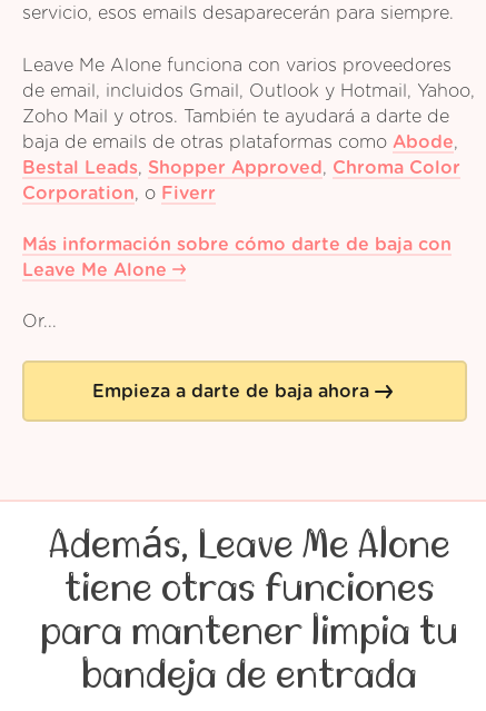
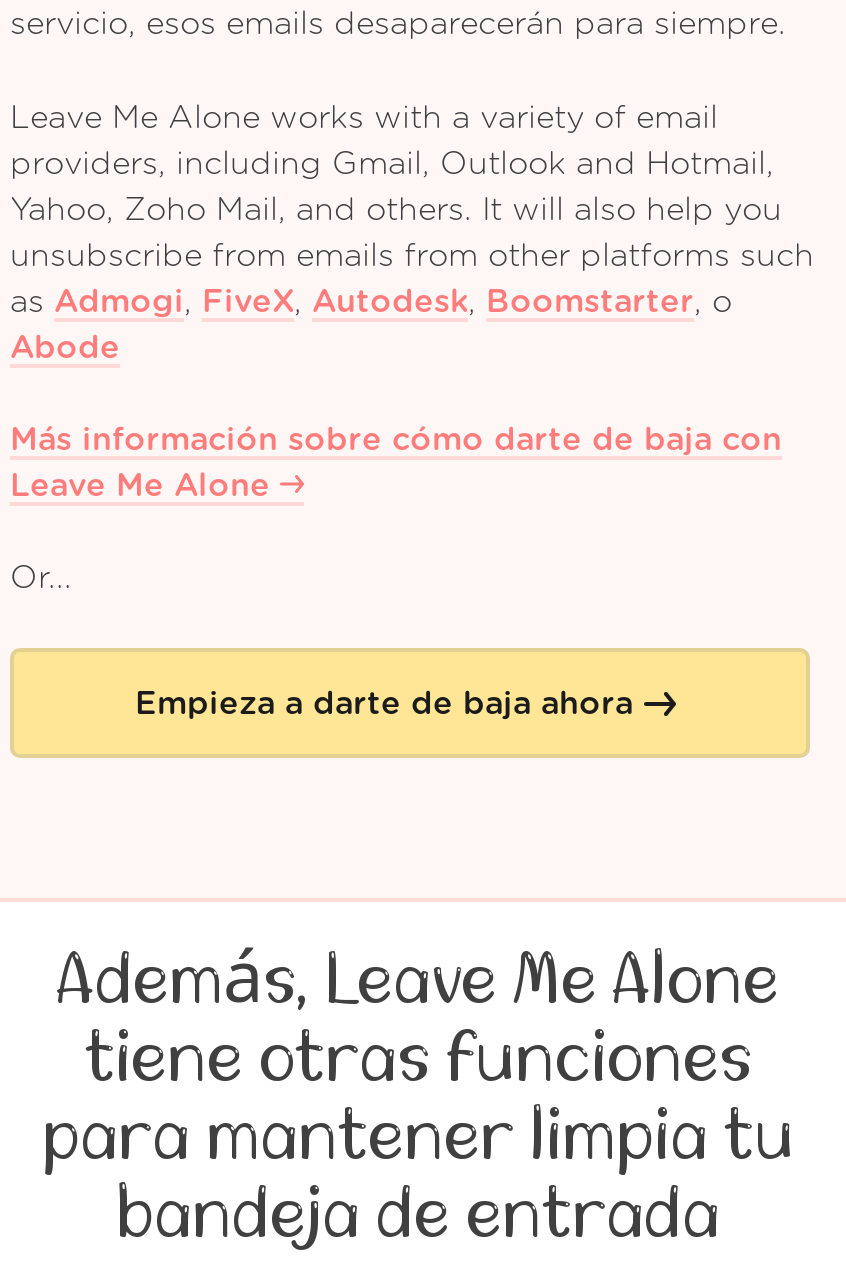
- Leave Me Alone funciona con varios proveedores
- de email, incluidos Gmail, Outlook y Hotmail, Yahoo,
- Zoho Mail y otros. También te ayudará a darte de
- baja de emails de otras plataformas como Abode,
- Bestal Leads, Shopper Approved, Chroma Color
- Corporation, o Fiverr
+ Leave Me Alone works with a variety of email
+ providers, including Gmail, Outlook and Hotmail,
+ Yahoo, Zoho Mail, and others. It will also help you
+ unsubscribe from emails from other platforms such
+ as Admogi, FiveX, Autodesk, Boomstarter, o
+ Abode
